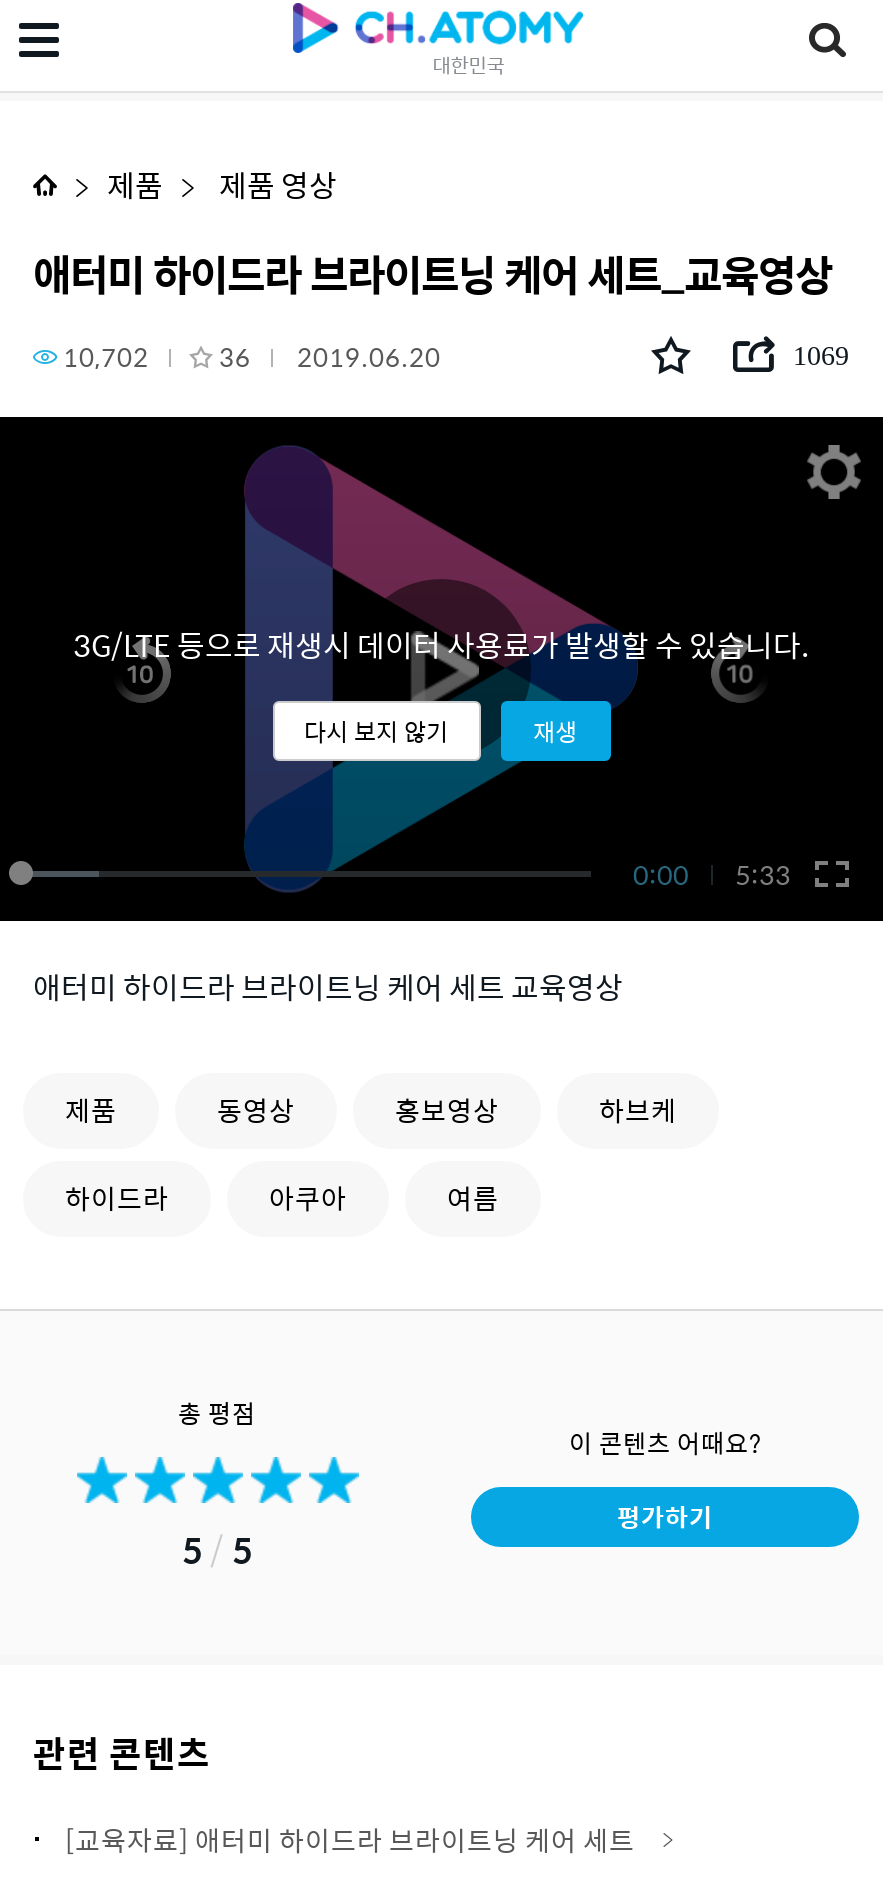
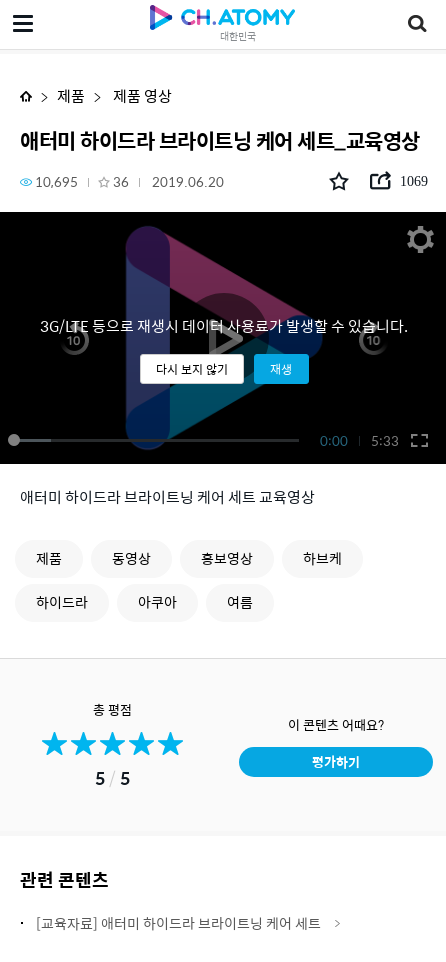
- 10,702 36 2019.06.20
+ 10,695 36 2019.06.20
